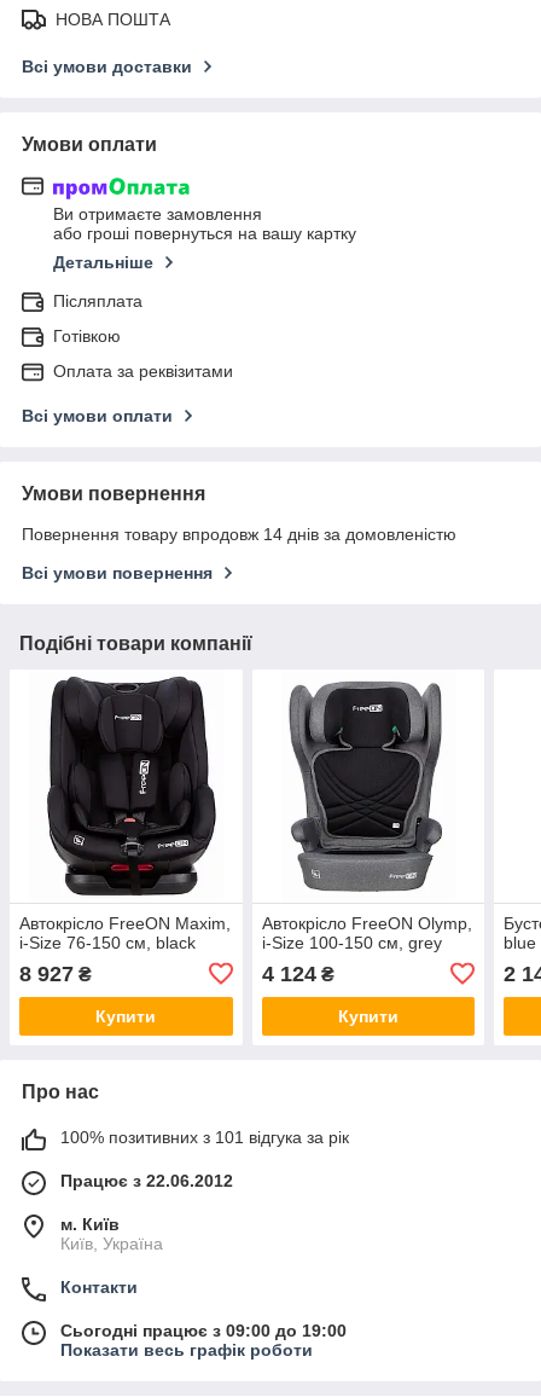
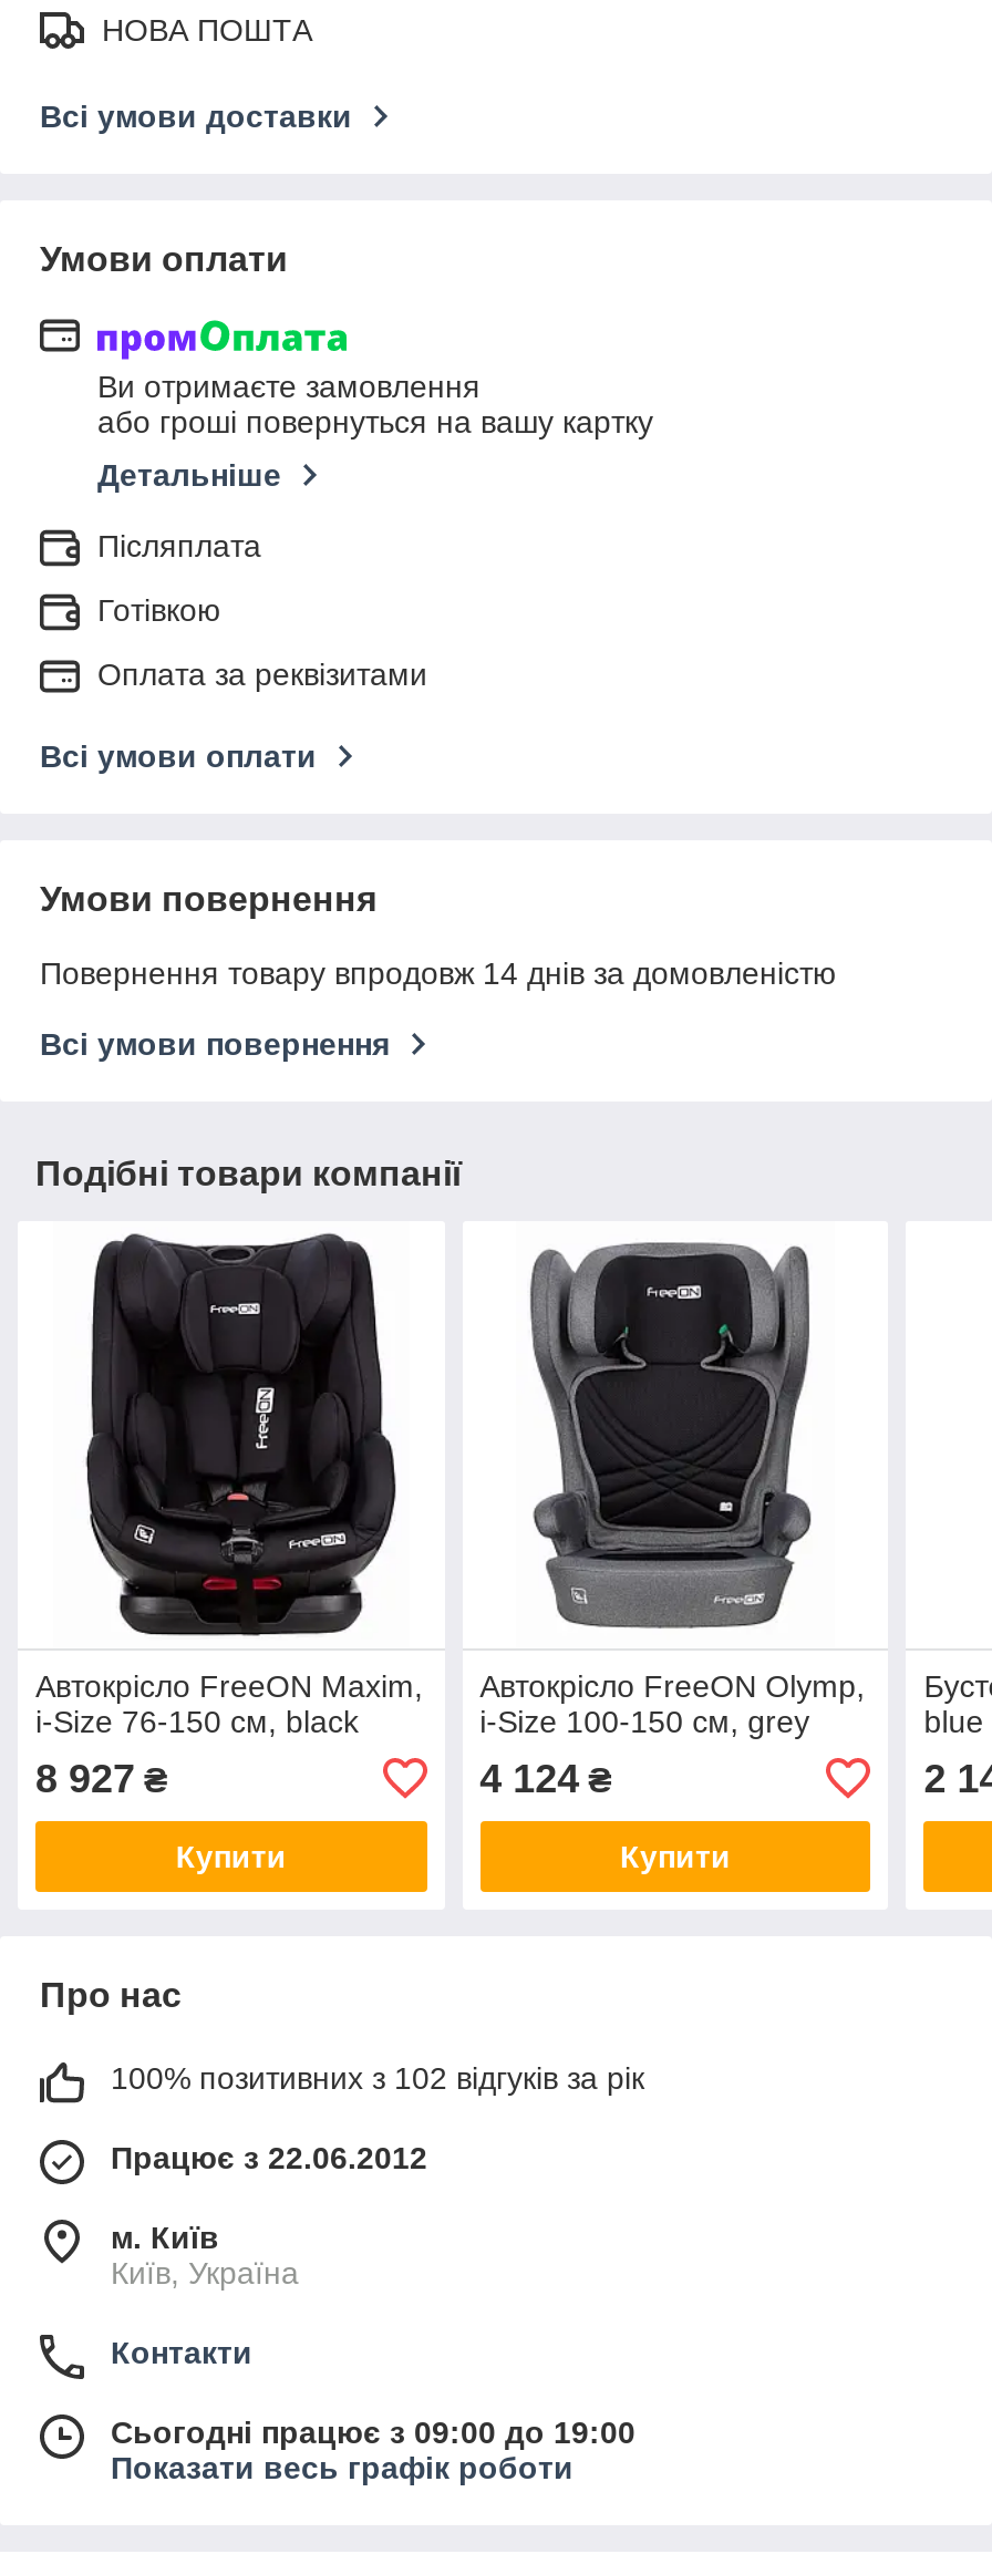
- 100% позитивних з 101 відгука за рік
+ 100% позитивних з 102 відгуків за рік
